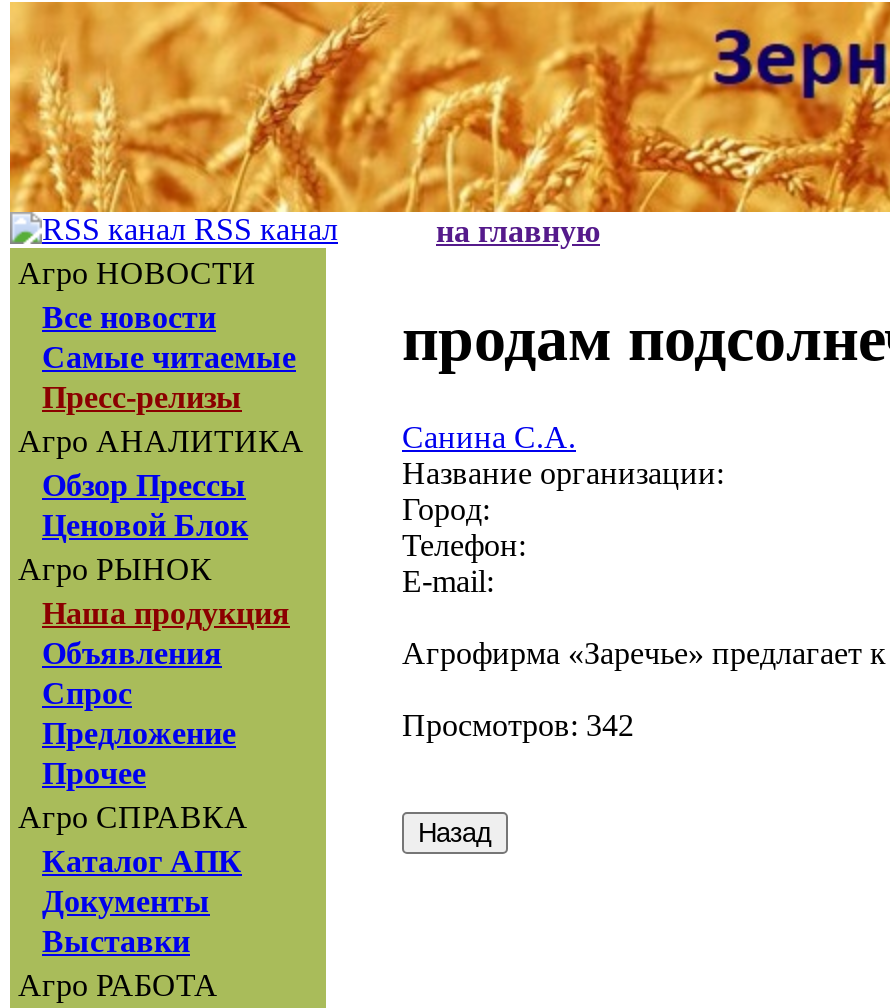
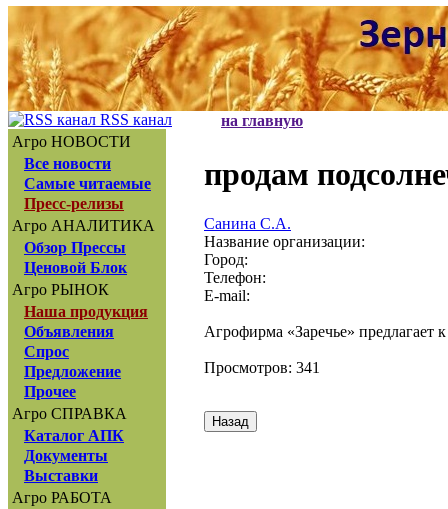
- Просмотров: 342
+ Просмотров: 341
